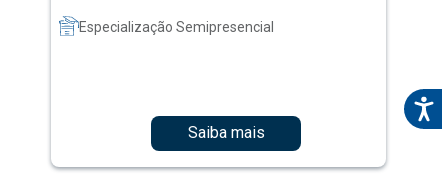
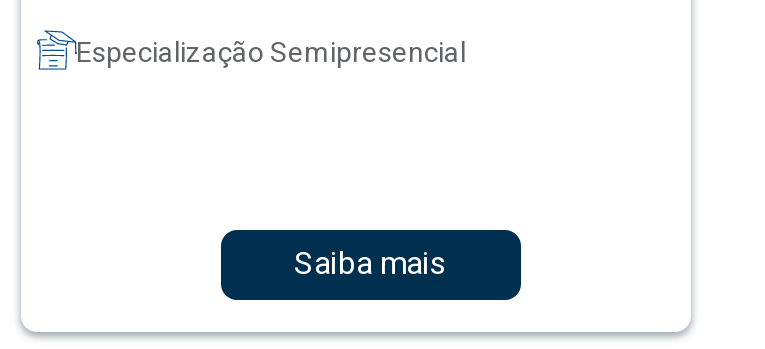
- [image]
